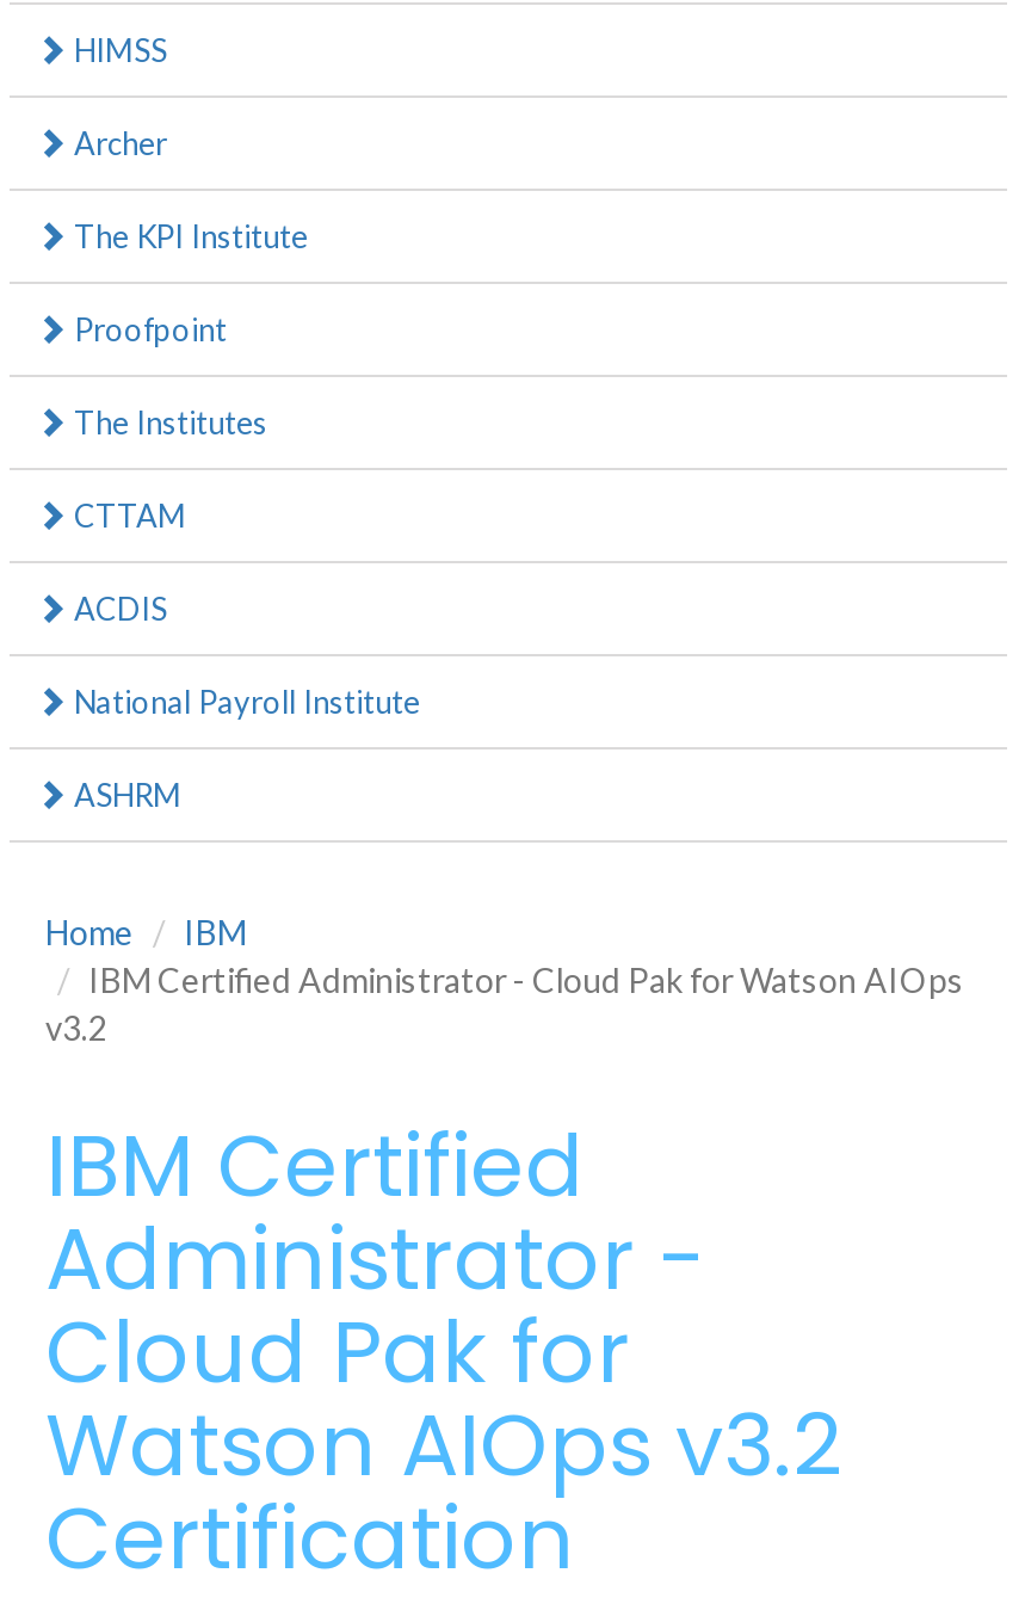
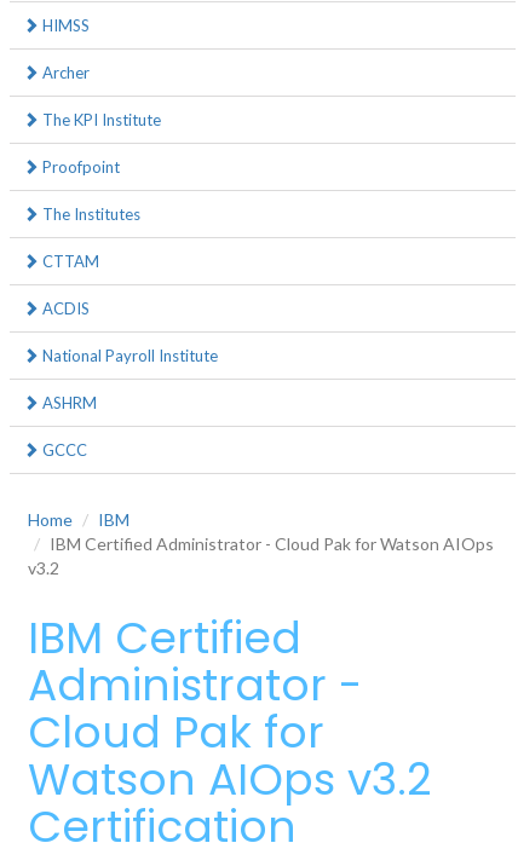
+ GCCC
